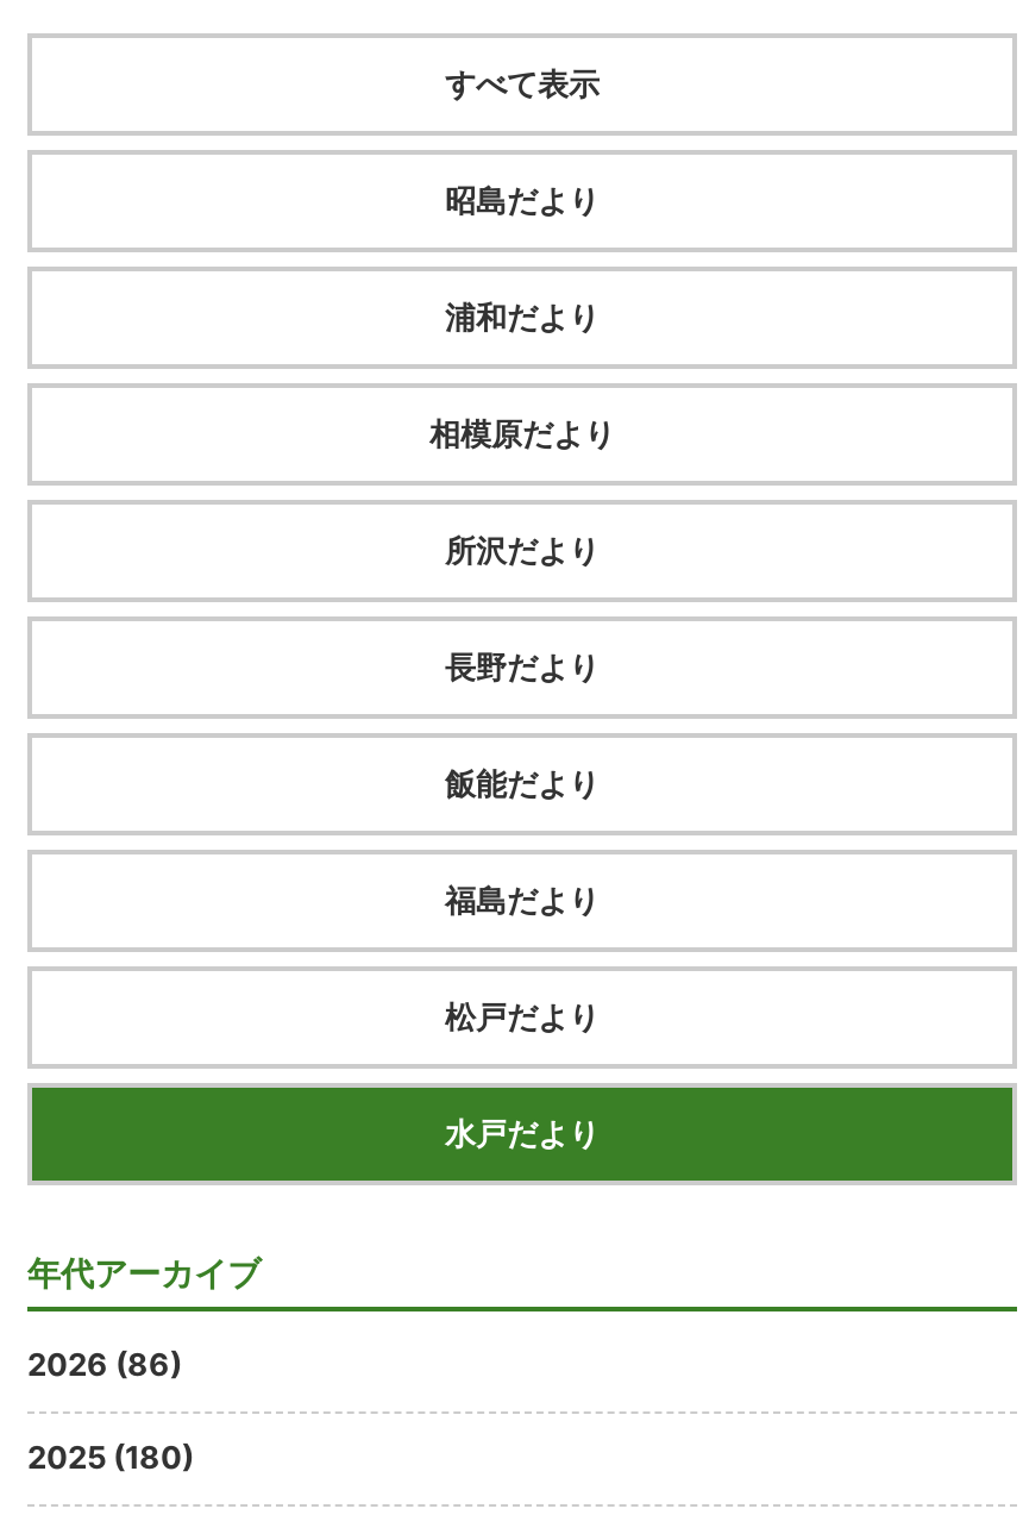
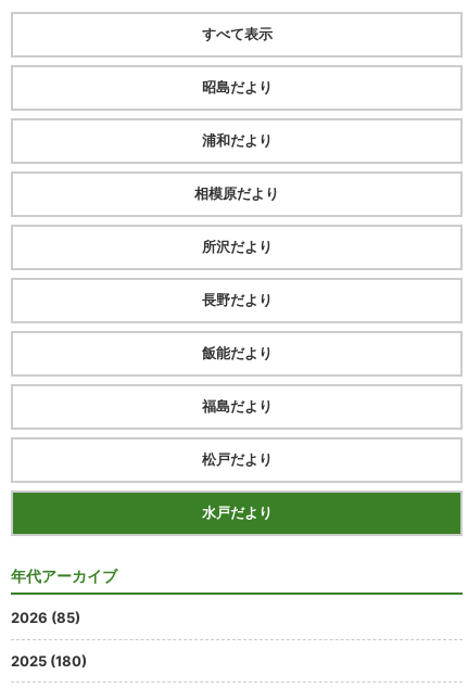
- 2026 (86)
+ 2026 (85)
